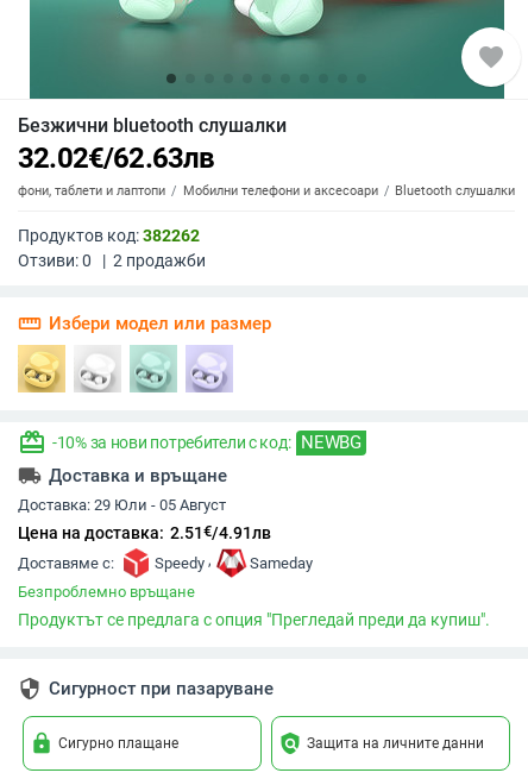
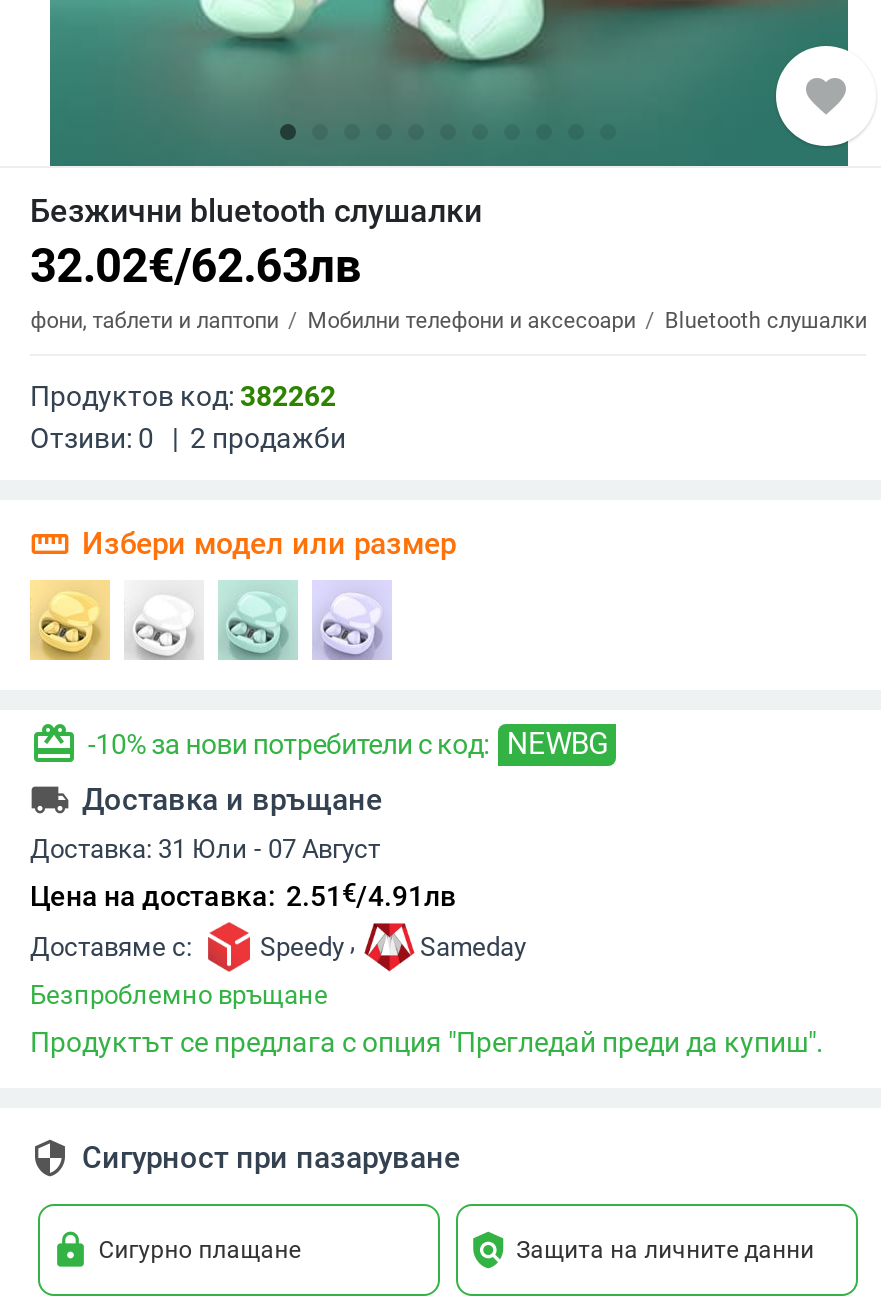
- Доставка: 29 Юли - 05 Август
+ Доставка: 31 Юли - 07 Август
